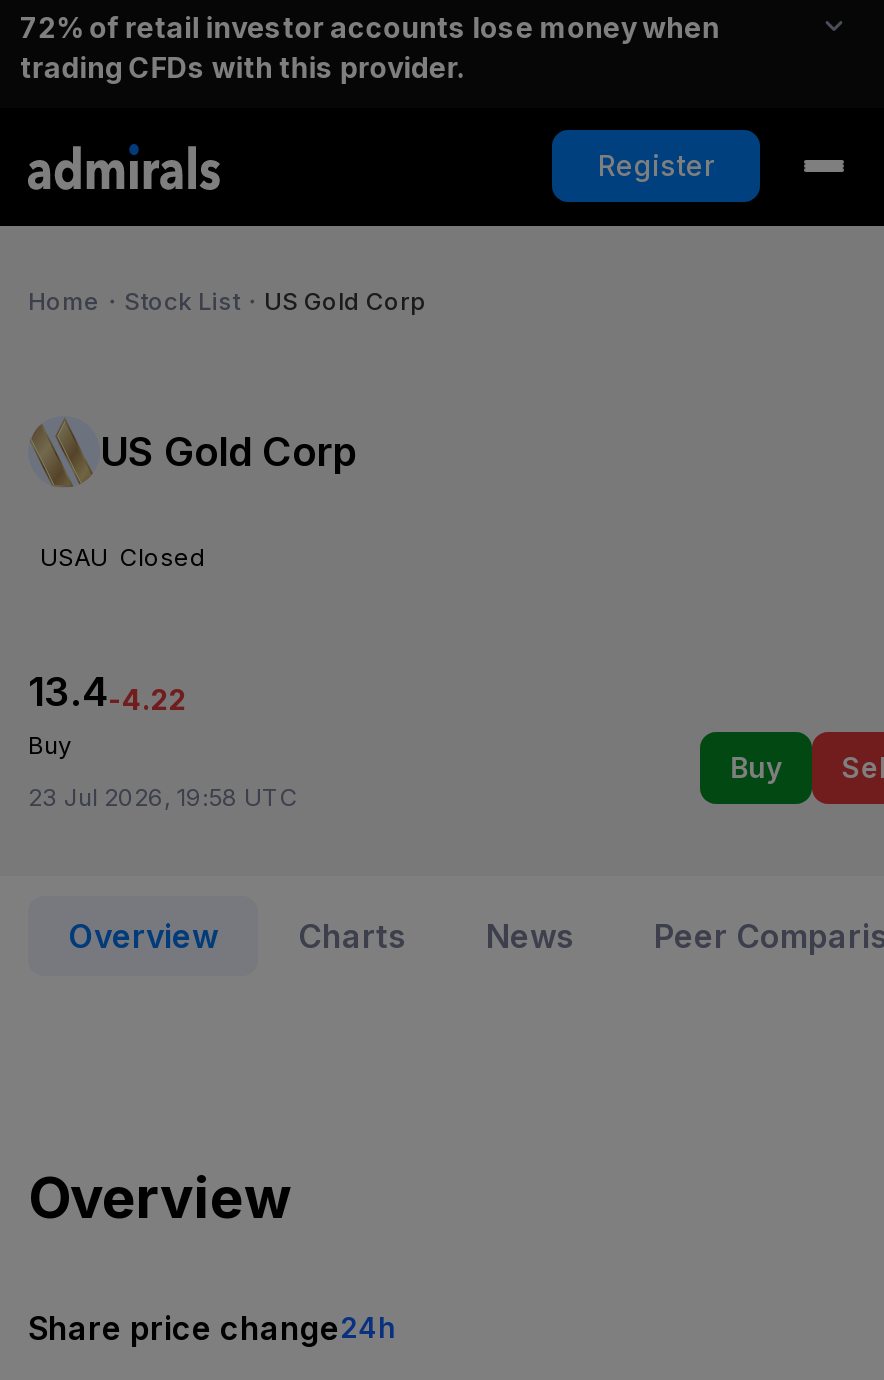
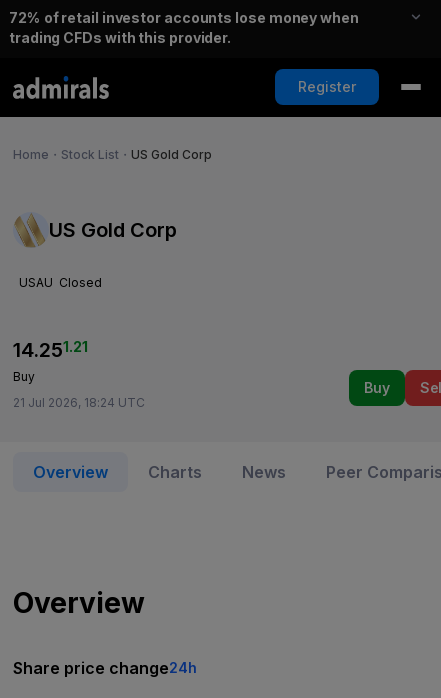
- 13.4-4.22
+ 14.251.21

- 23 Jul 2026, 19:58 UTC
+ 21 Jul 2026, 18:24 UTC
